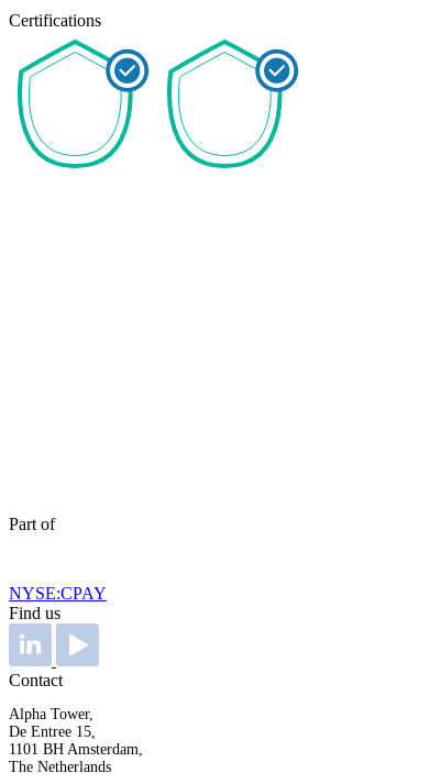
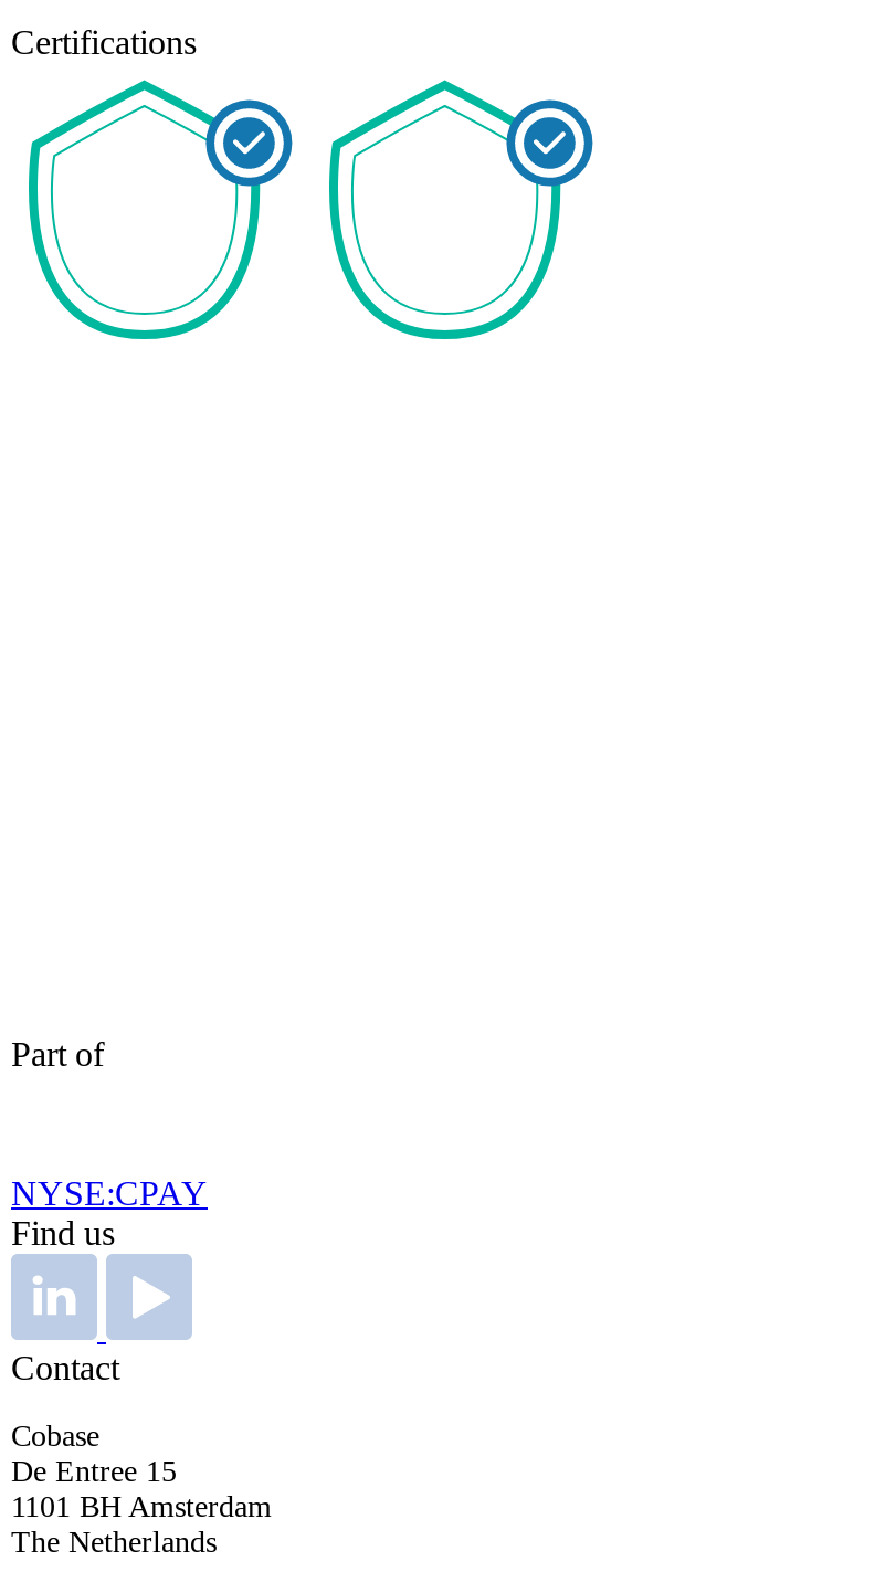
- Alpha Tower,
- De Entree 15,
- 1101 BH Amsterdam,
+ Cobase
+ De Entree 15
+ 1101 BH Amsterdam
